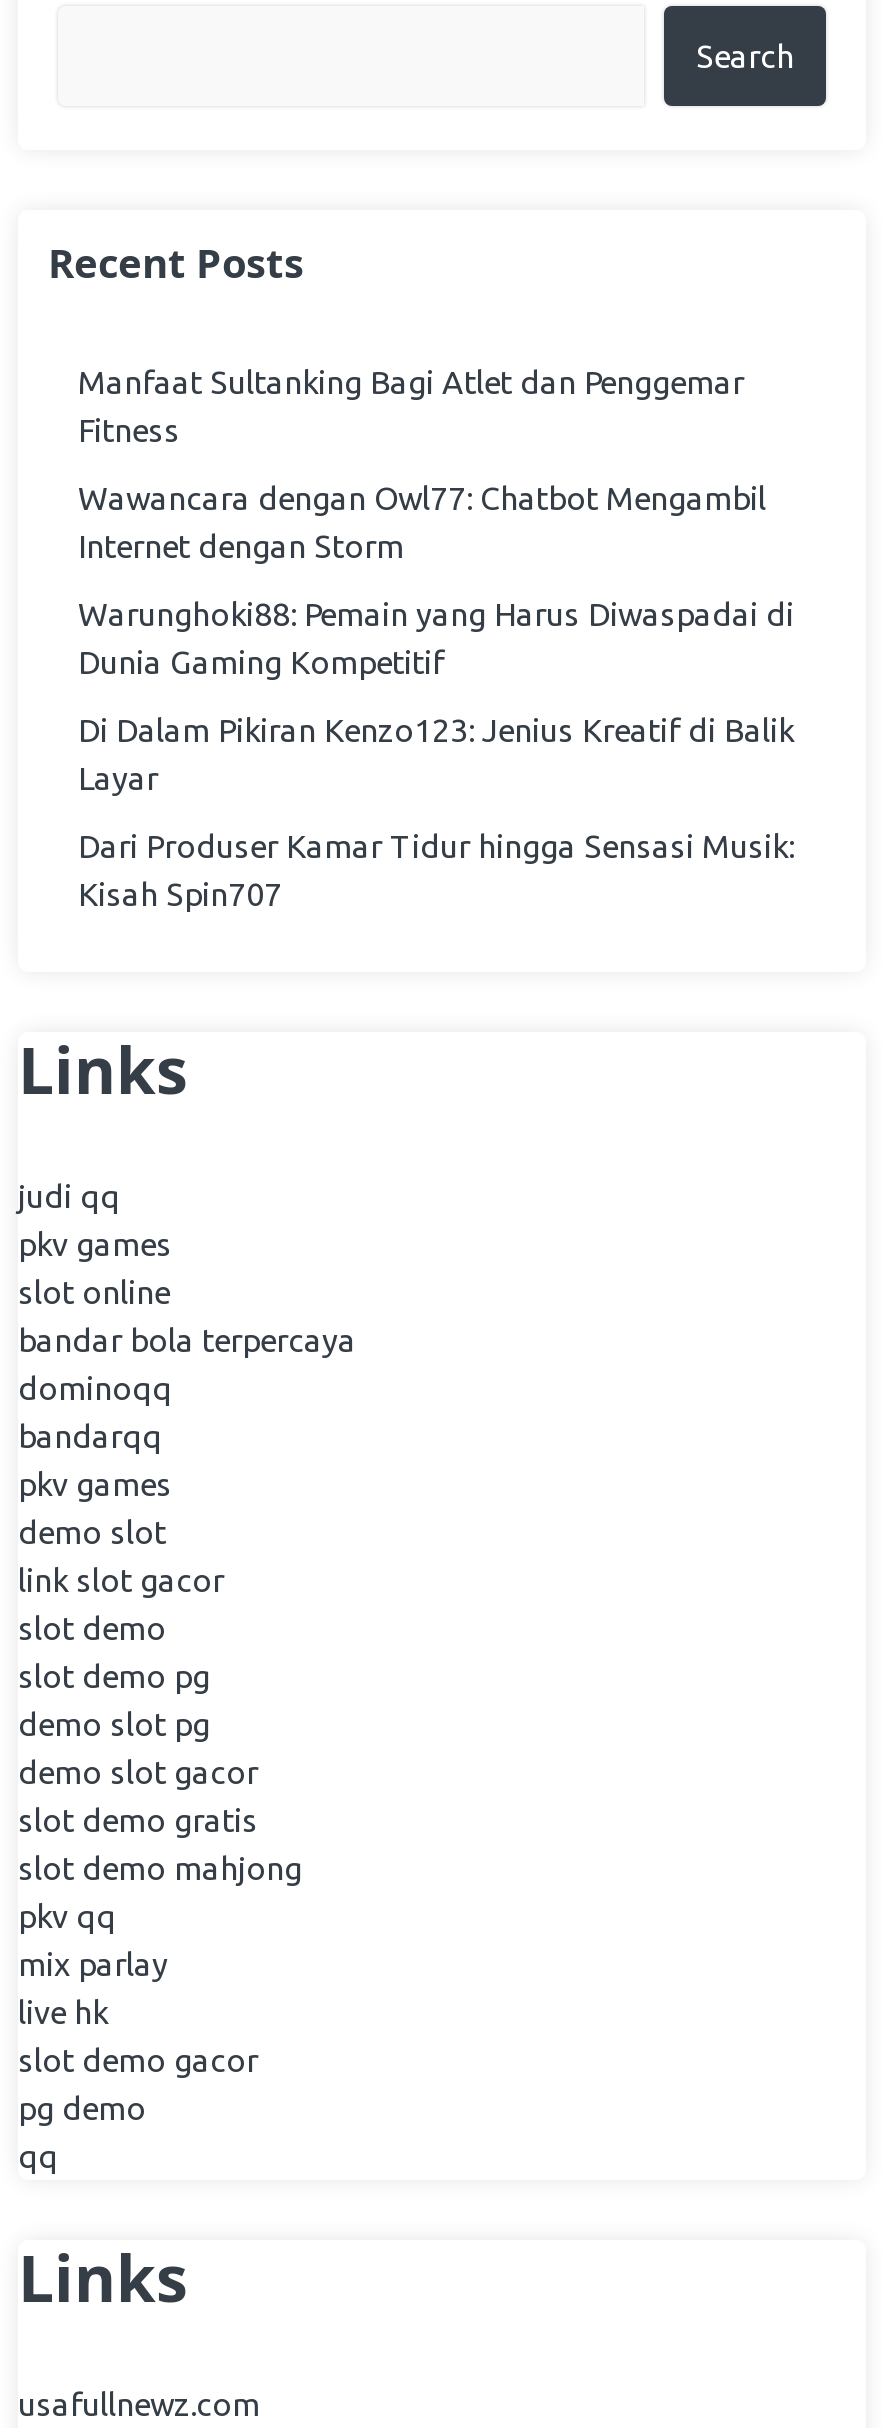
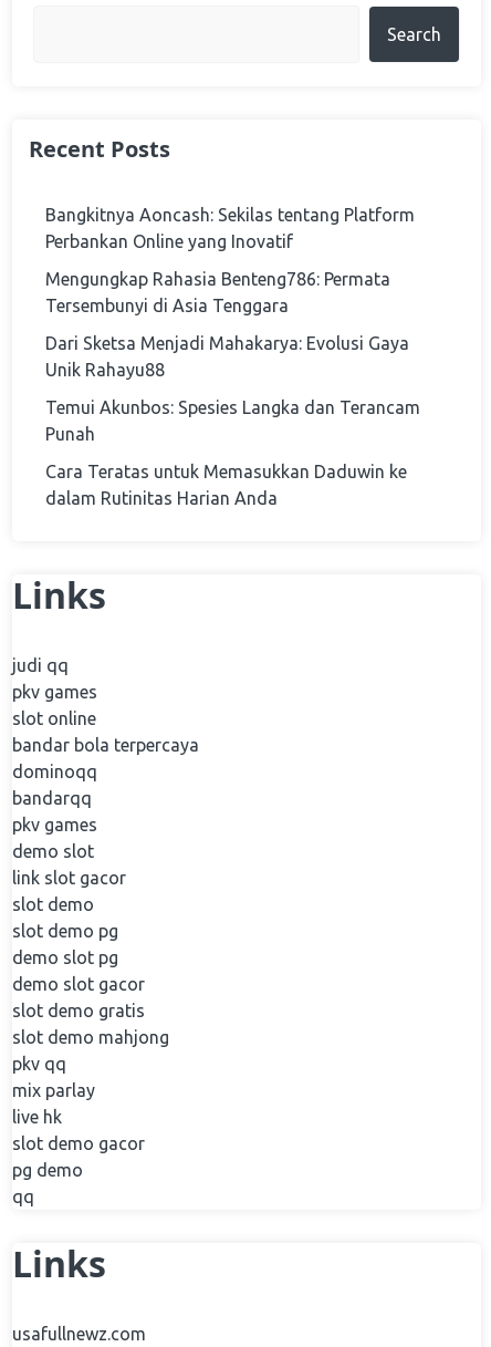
- Manfaat Sultanking Bagi Atlet dan Penggemar
- Fitness
+ Bangkitnya Aoncash: Sekilas tentang Platform
+ Perbankan Online yang Inovatif

- Wawancara dengan Owl77: Chatbot Mengambil
- Internet dengan Storm
+ Mengungkap Rahasia Benteng786: Permata
+ Tersembunyi di Asia Tenggara

- Warunghoki88: Pemain yang Harus Diwaspadai di
- Dunia Gaming Kompetitif
+ Dari Sketsa Menjadi Mahakarya: Evolusi Gaya
+ Unik Rahayu88

- Di Dalam Pikiran Kenzo123: Jenius Kreatif di Balik
- Layar
+ Temui Akunbos: Spesies Langka dan Terancam
+ Punah

- Dari Produser Kamar Tidur hingga Sensasi Musik:
- Kisah Spin707
+ Cara Teratas untuk Memasukkan Daduwin ke
+ dalam Rutinitas Harian Anda
